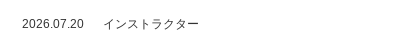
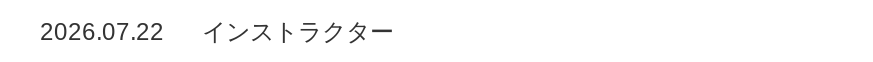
- 2026.07.20 インストラクター
+ 2026.07.22 インストラクター
